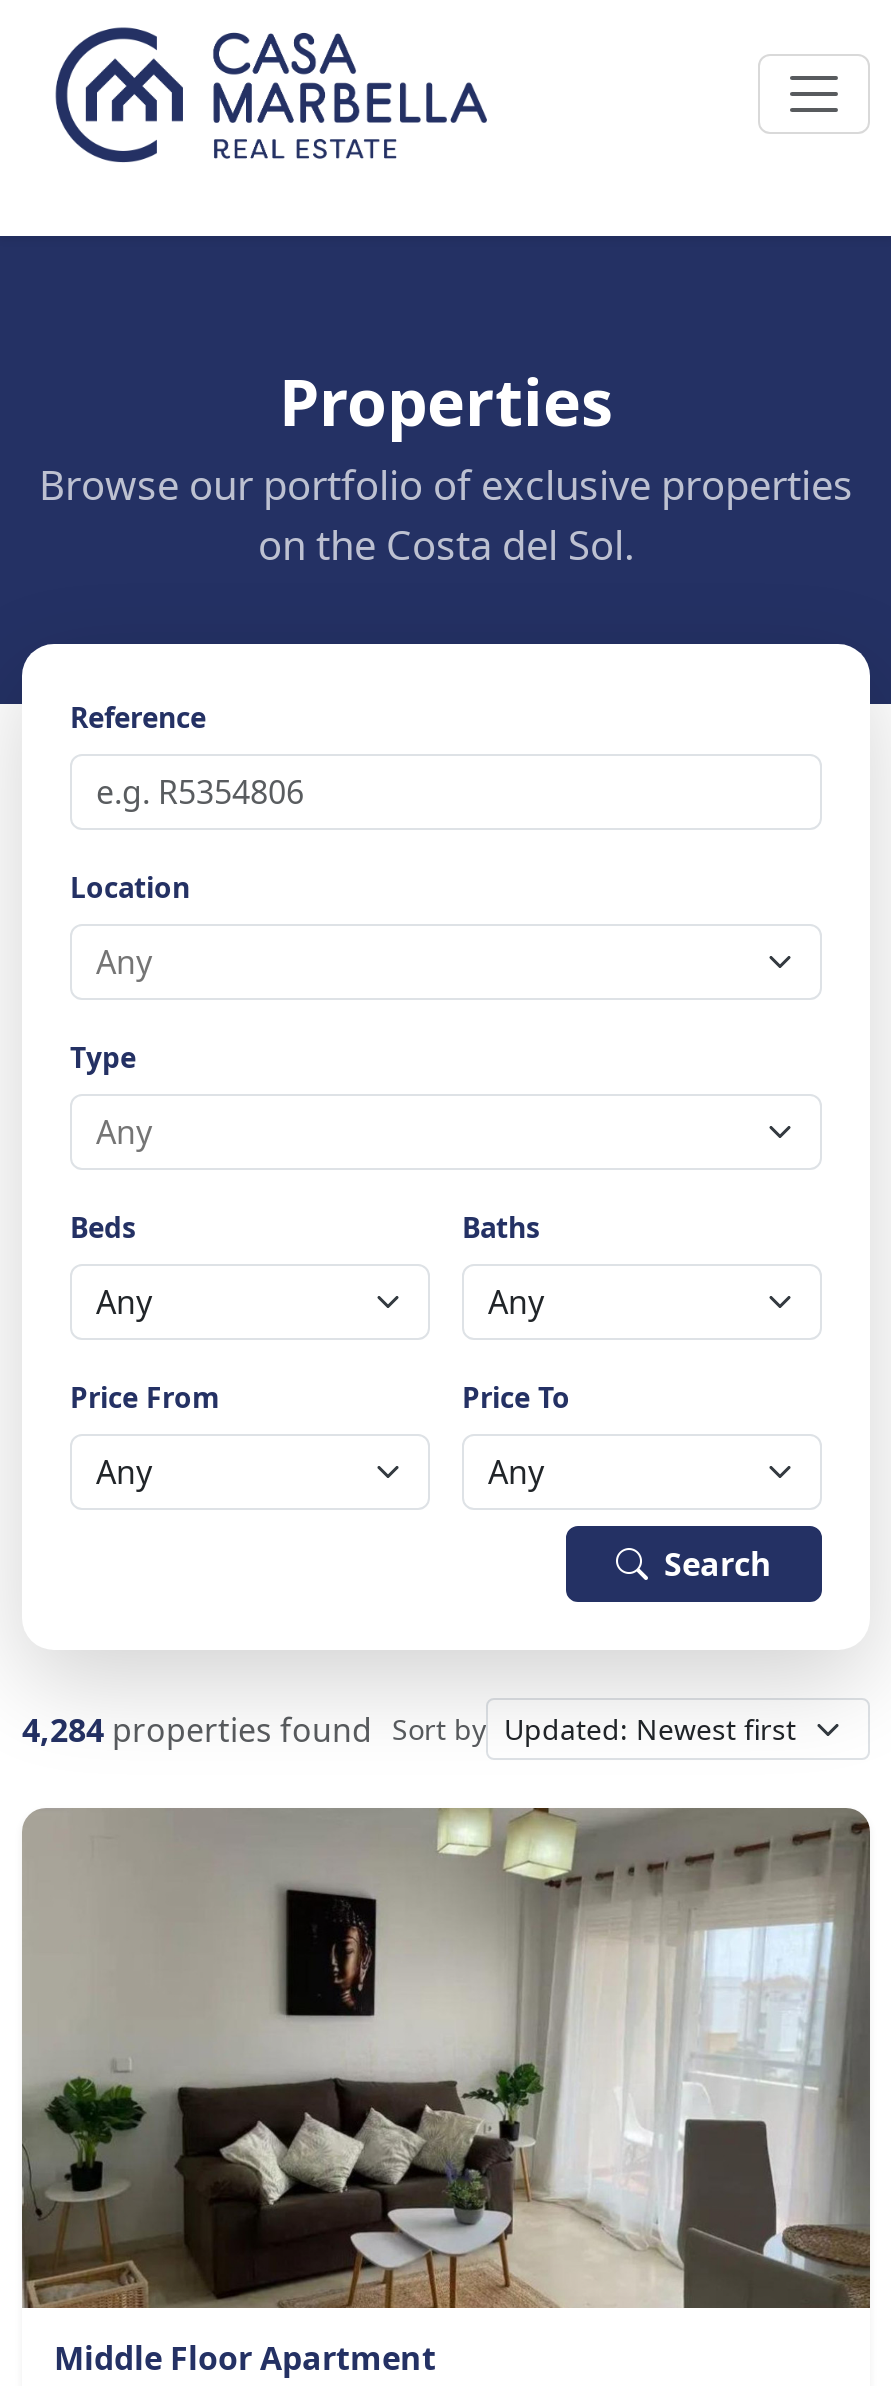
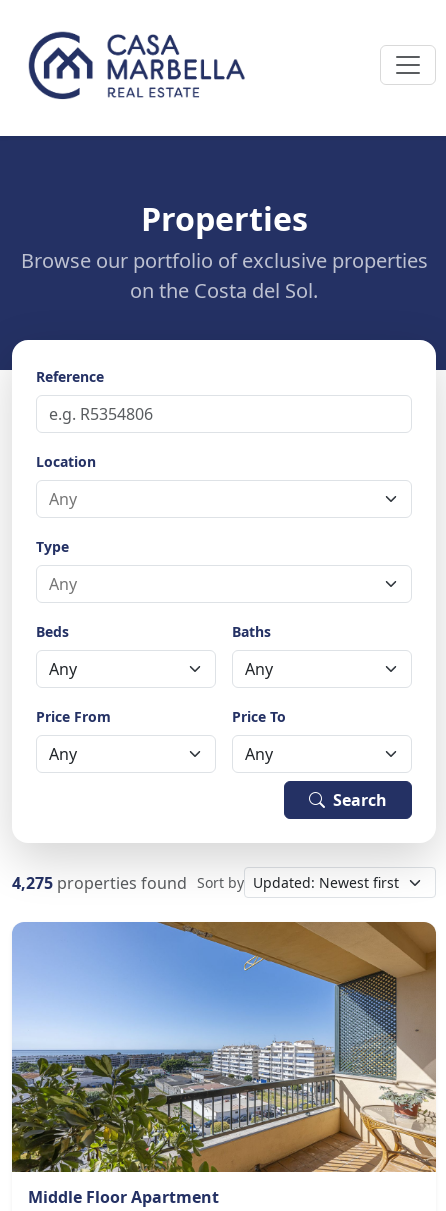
- 4,284 properties found Sort by
+ 4,275 properties found Sort by

- [image]
+ [image]
